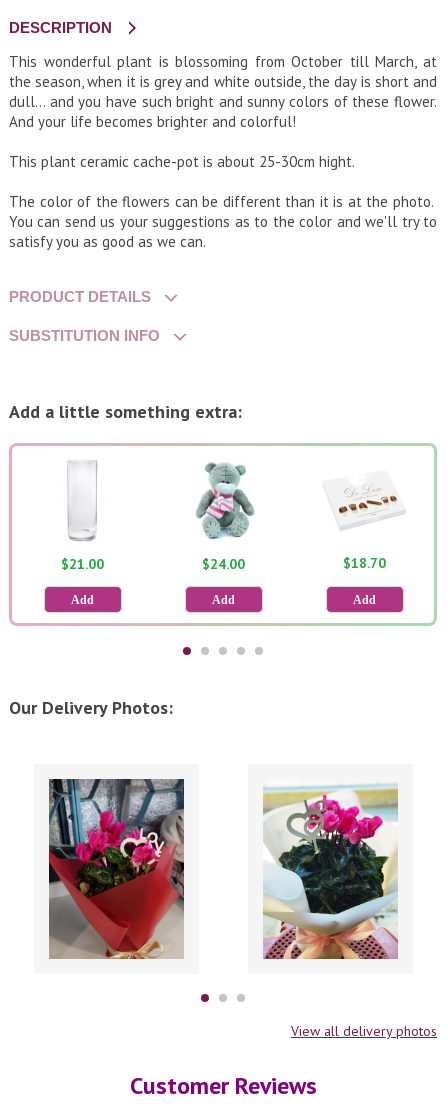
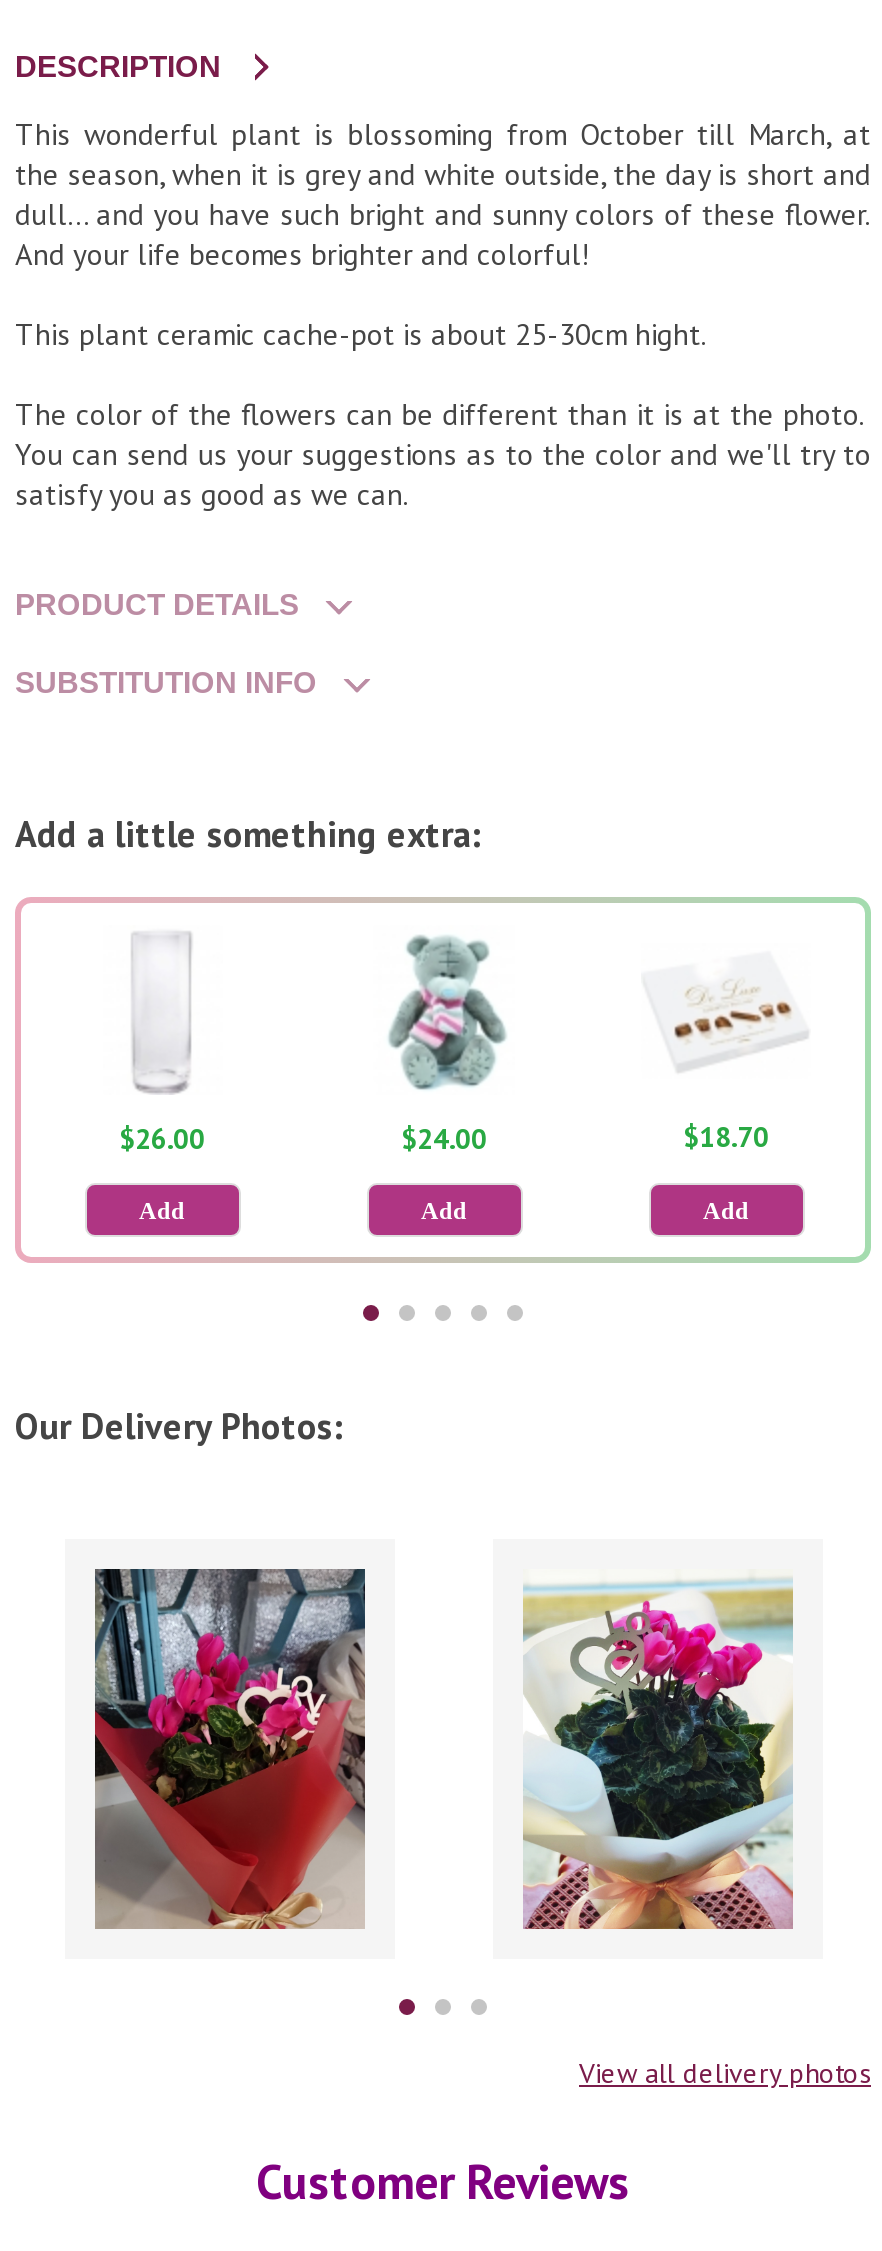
- $21.00
+ $26.00
